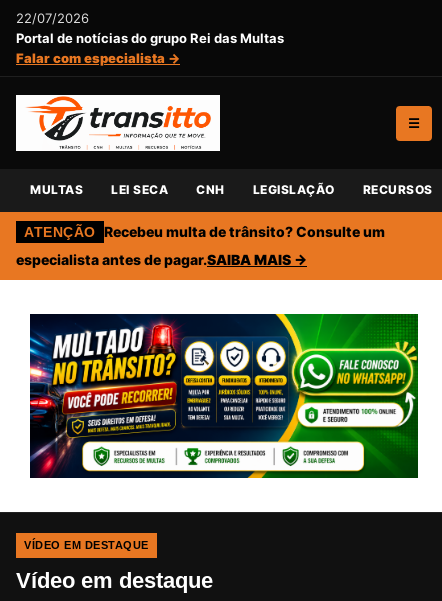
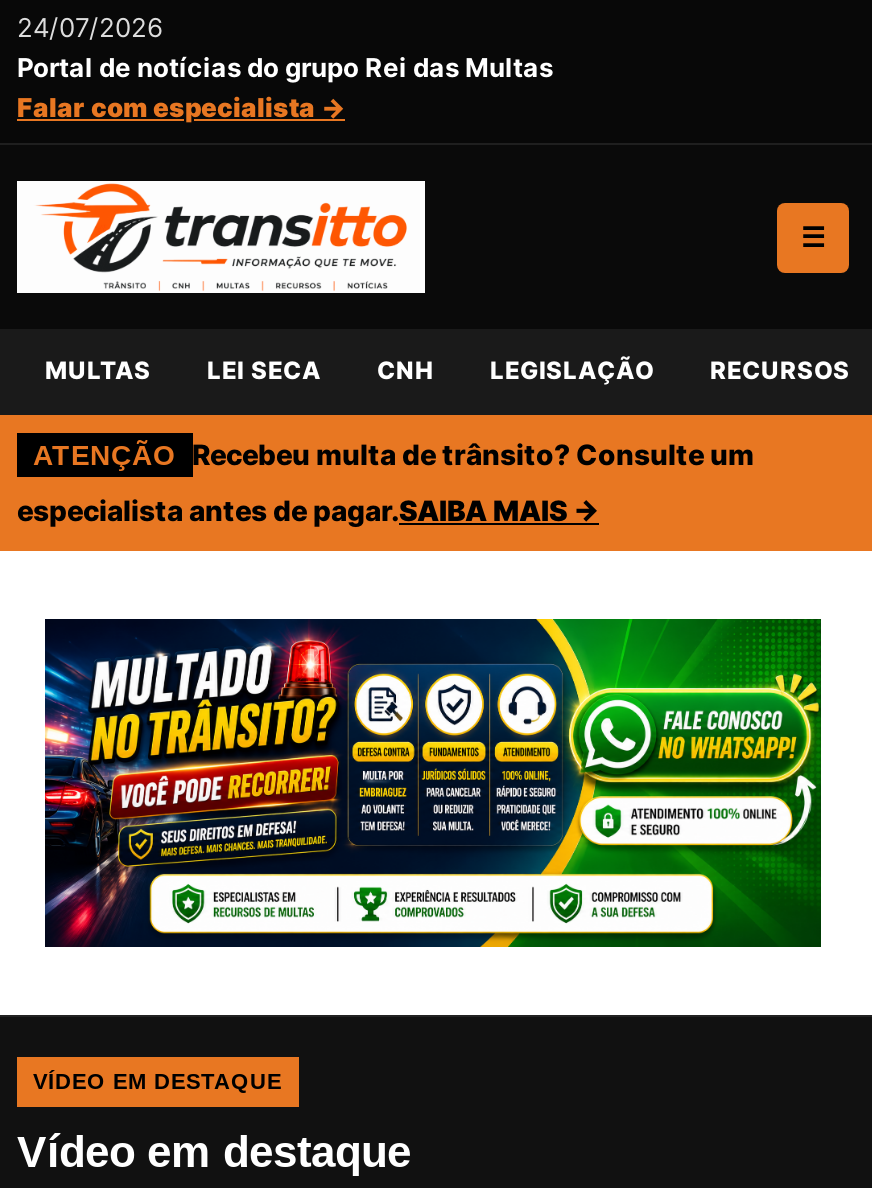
- 22/07/2026
+ 24/07/2026
